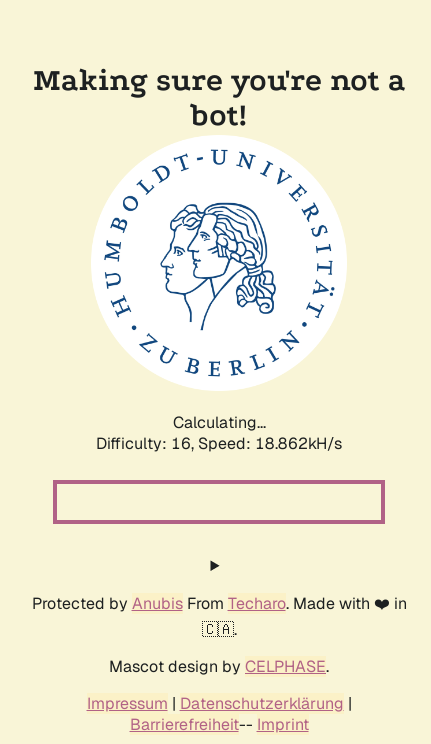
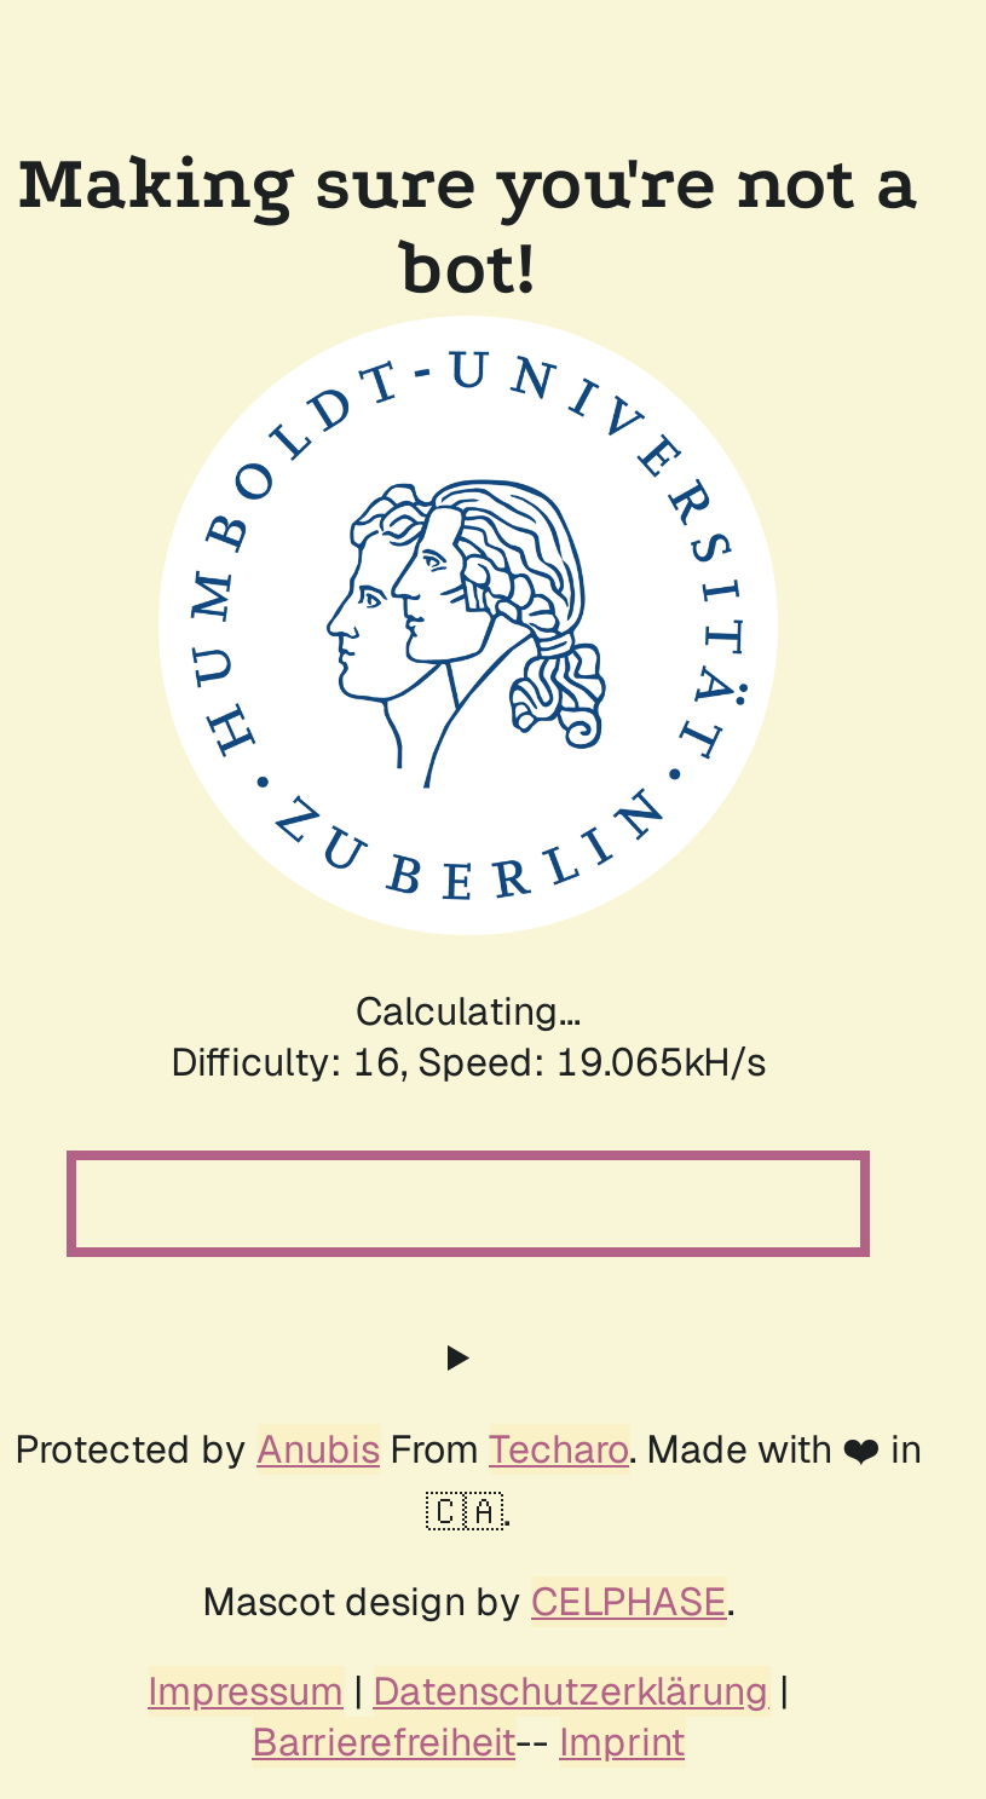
- Difficulty: 16, Speed: 18.862kH/s
+ Difficulty: 16, Speed: 19.065kH/s
